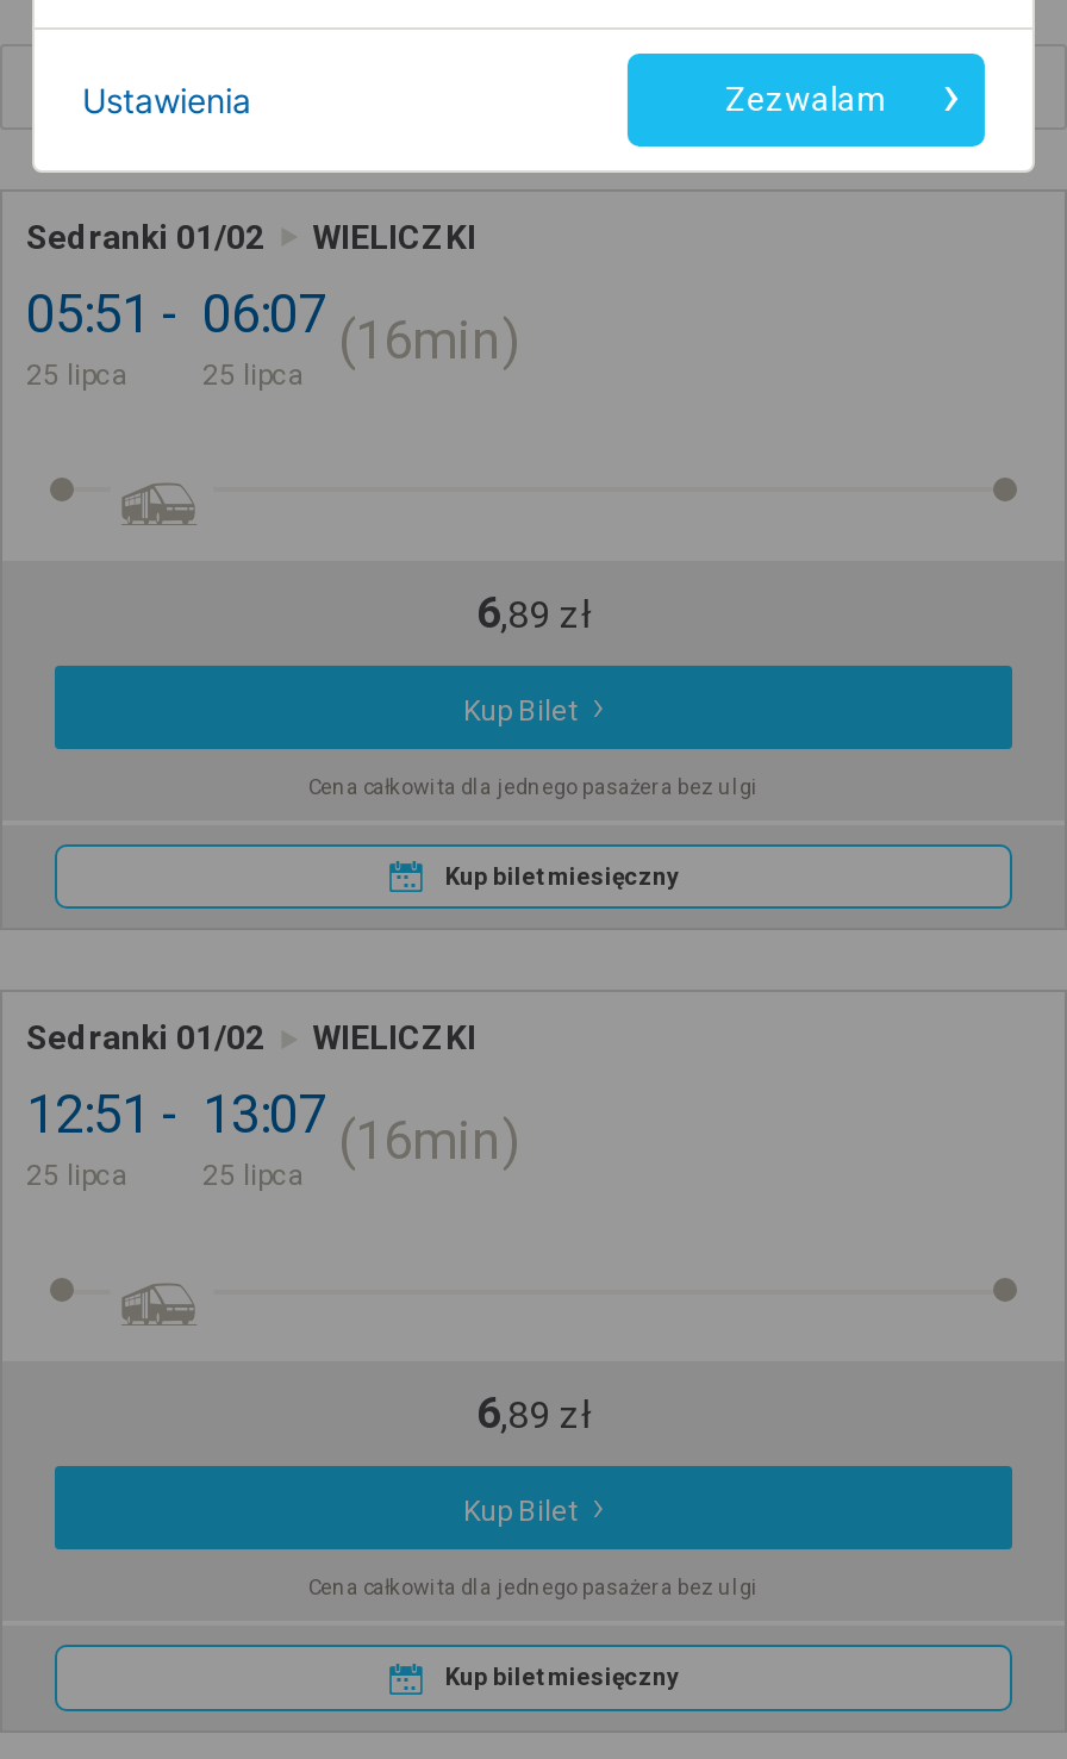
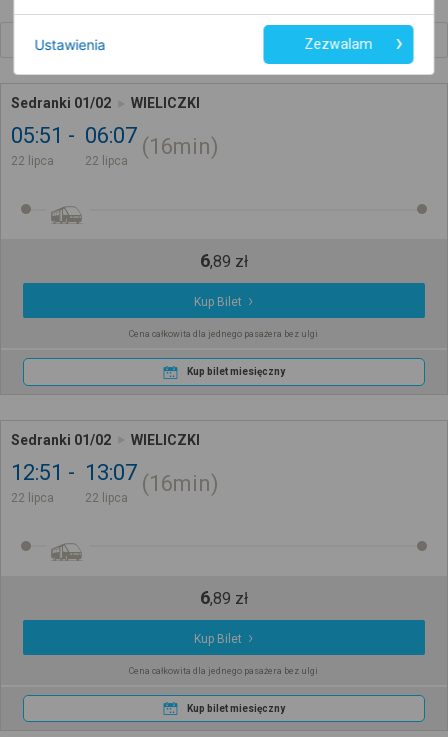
- 25 lipca
+ 22 lipca

- 25 lipca
+ 22 lipca

- 25 lipca
+ 22 lipca

- 25 lipca
+ 22 lipca
